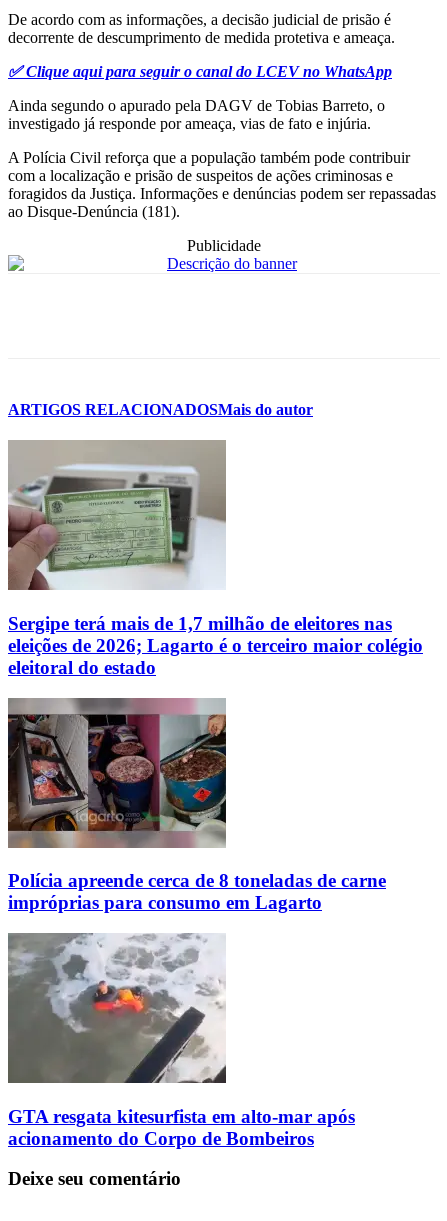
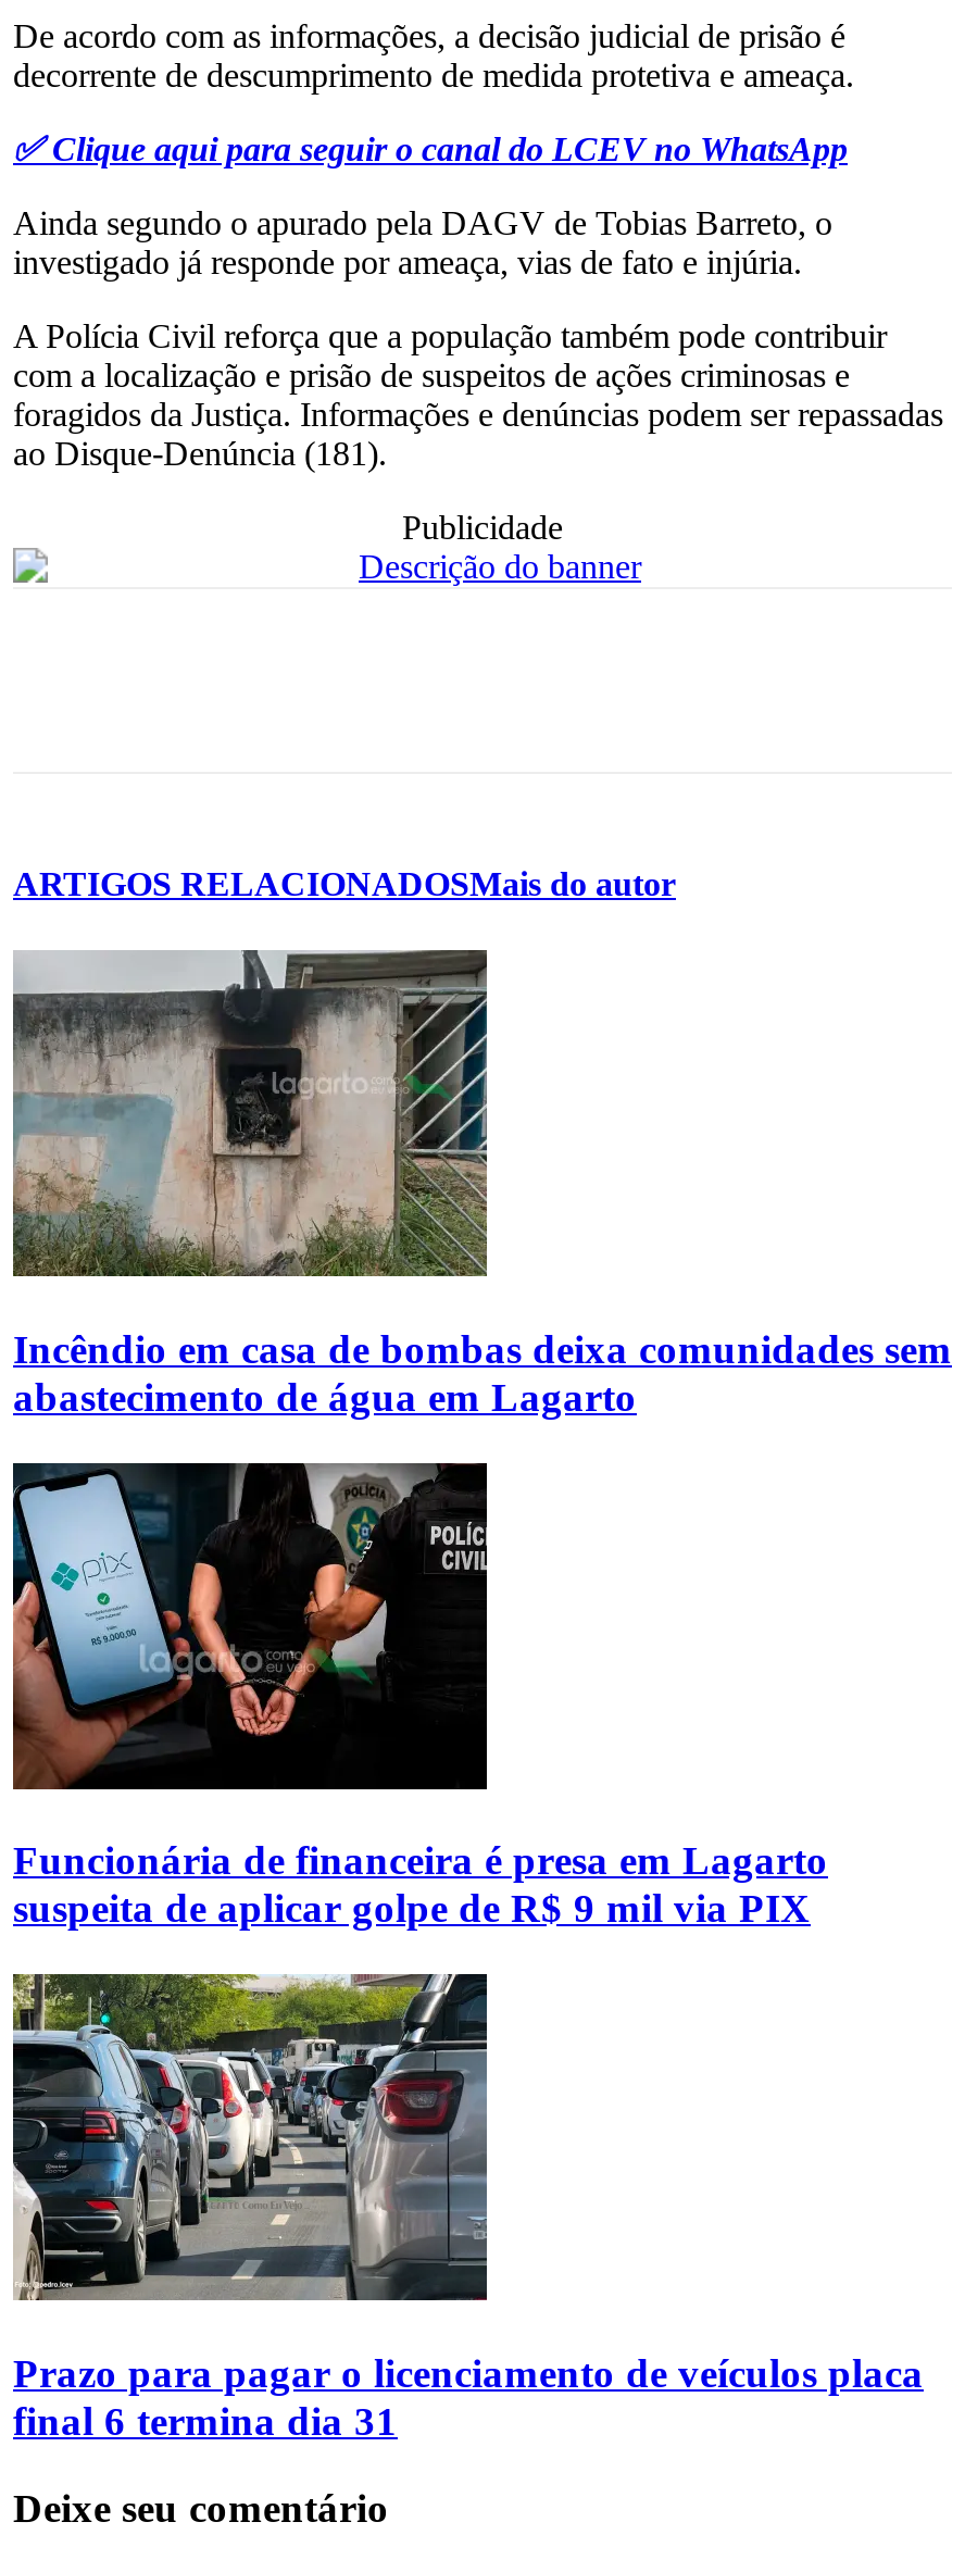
- [image]
- Sergipe terá mais de 1,7 milhão de eleitores nas
- eleições de 2026; Lagarto é o terceiro maior colégio
- eleitoral do estado
+ [image]
+ Incêndio em casa de bombas deixa comunidades sem
+ abastecimento de água em Lagarto

- [image]
- Polícia apreende cerca de 8 toneladas de carne
- impróprias para consumo em Lagarto
+ [image]
+ Funcionária de financeira é presa em Lagarto
+ suspeita de aplicar golpe de R$ 9 mil via PIX

- [image]
- GTA resgata kitesurfista em alto-mar após
- acionamento do Corpo de Bombeiros
+ [image]
+ Prazo para pagar o licenciamento de veículos placa
+ final 6 termina dia 31
